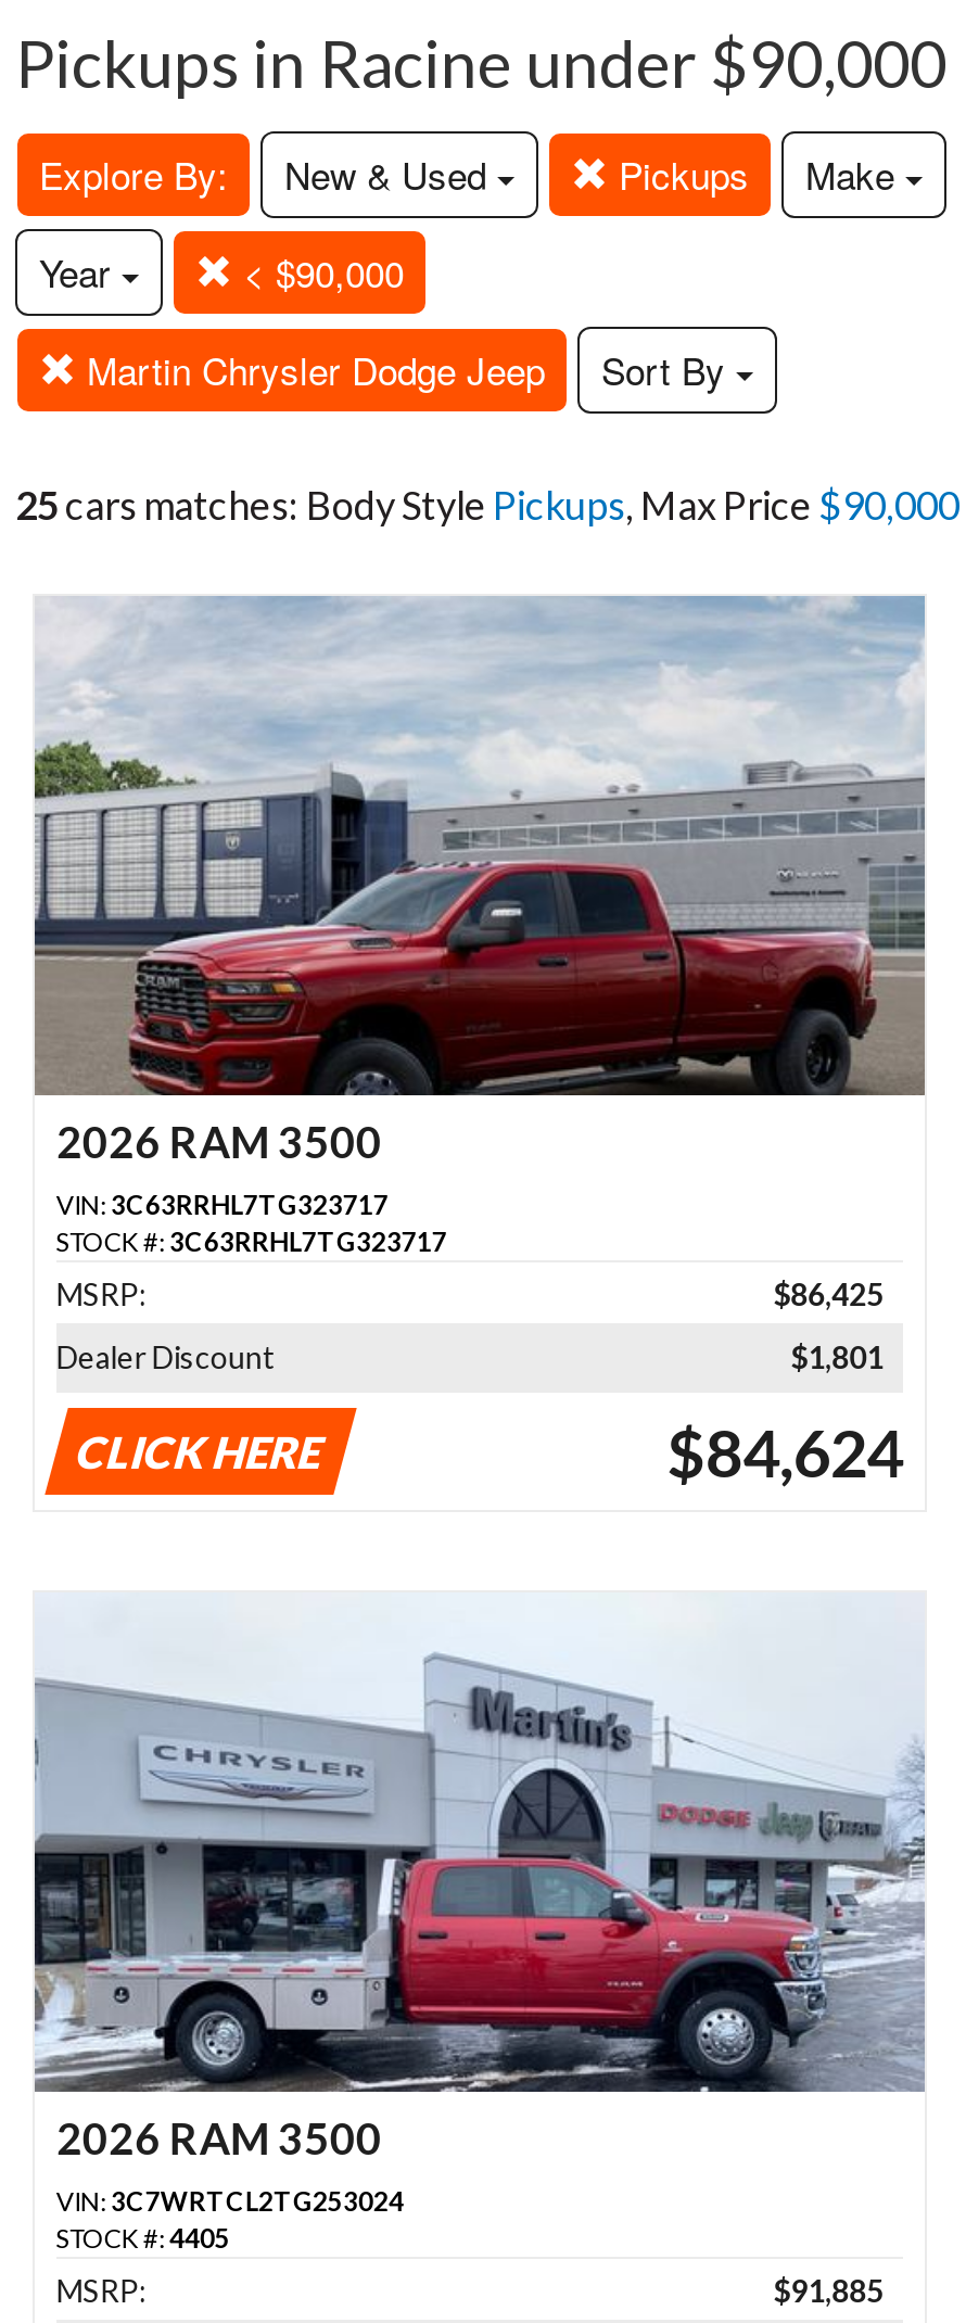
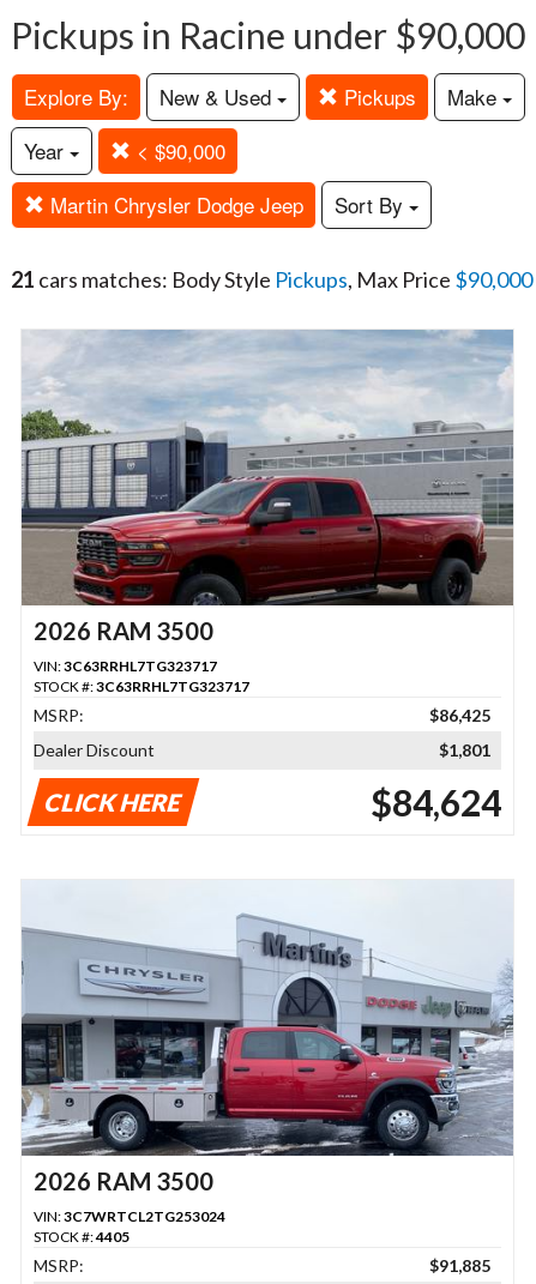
- 25 cars matches: Body Style Pickups, Max Price $90,000
+ 21 cars matches: Body Style Pickups, Max Price $90,000
